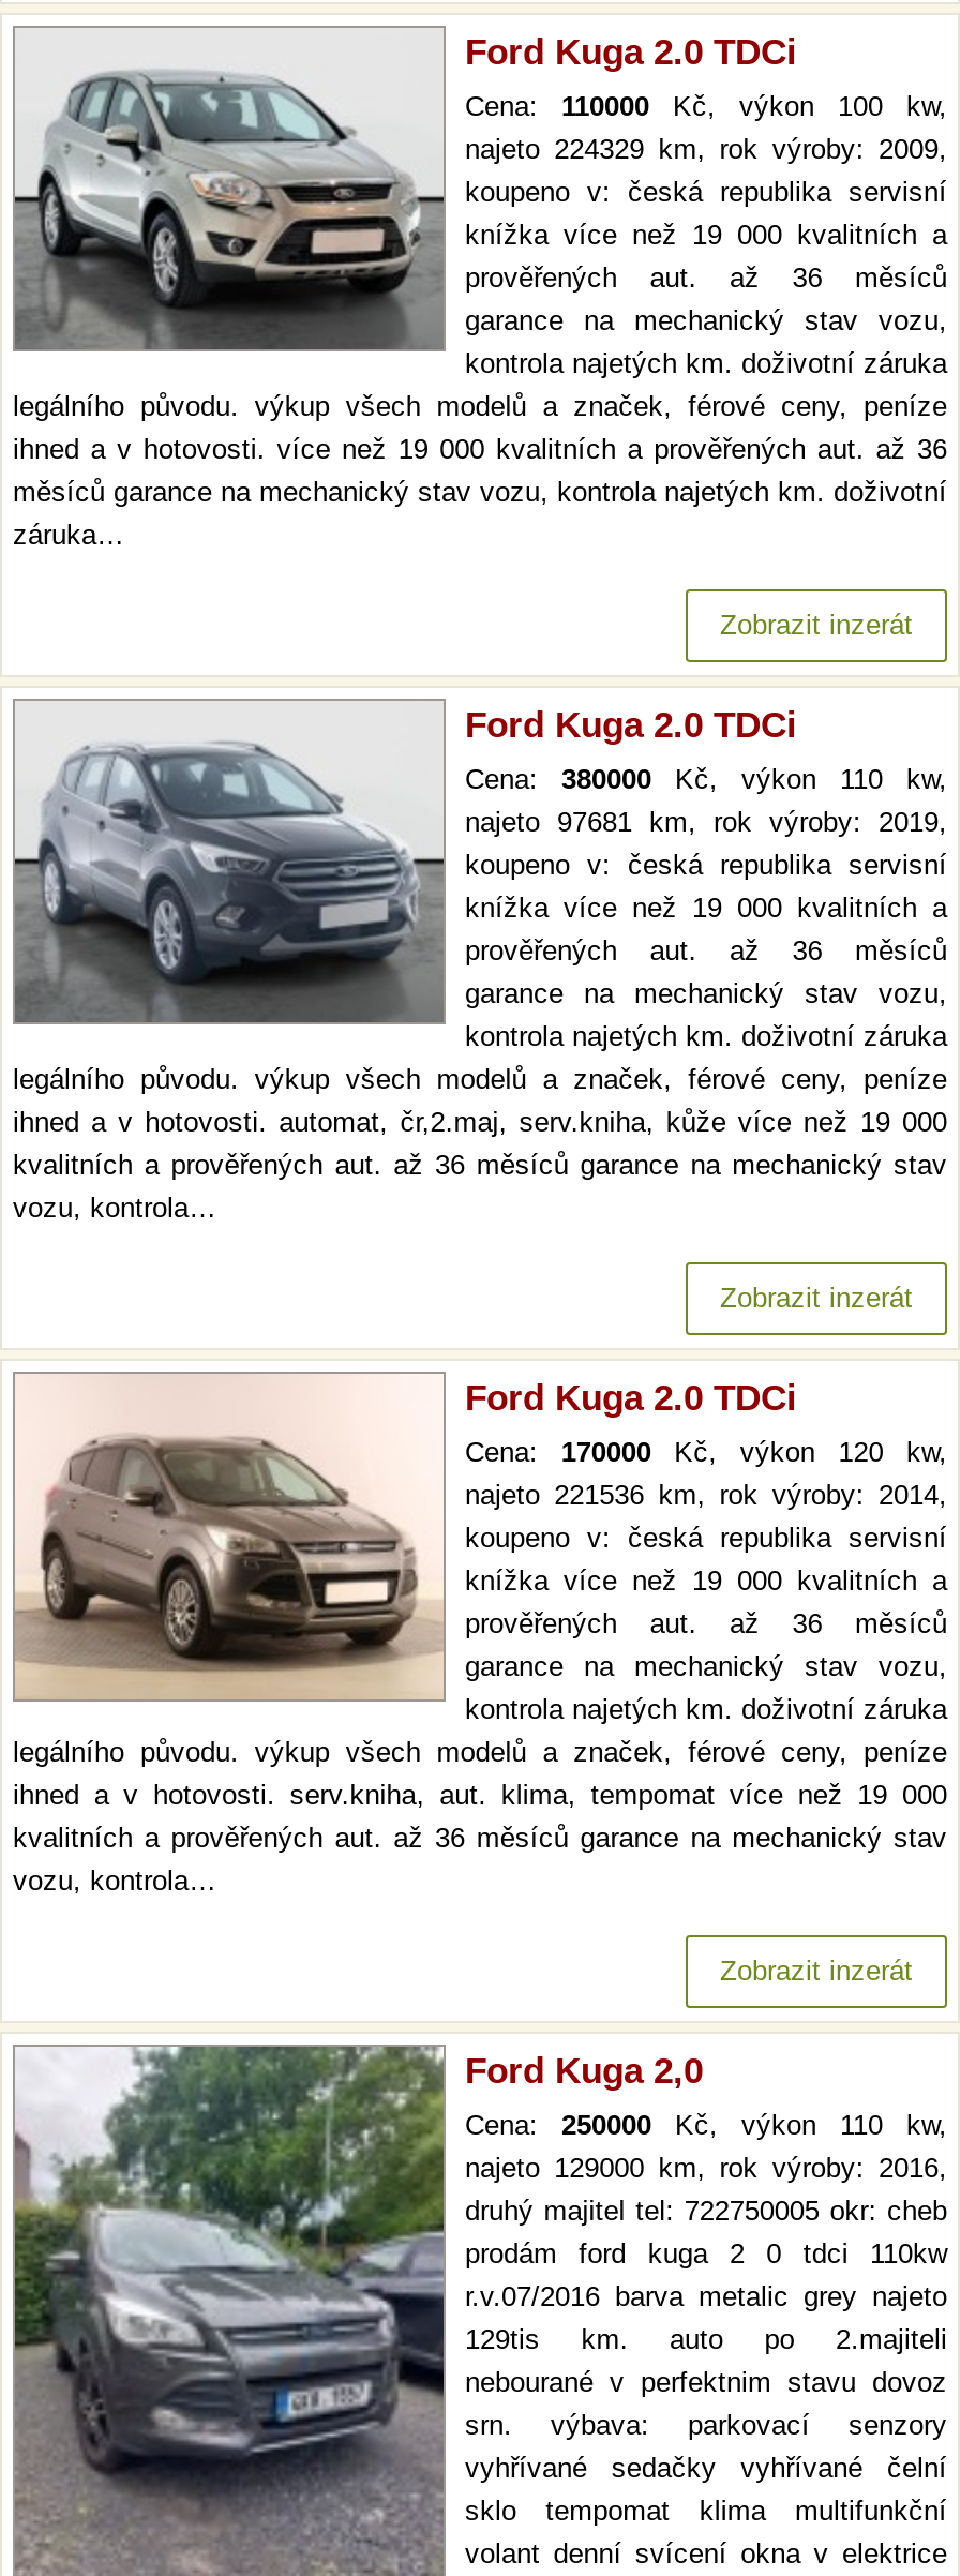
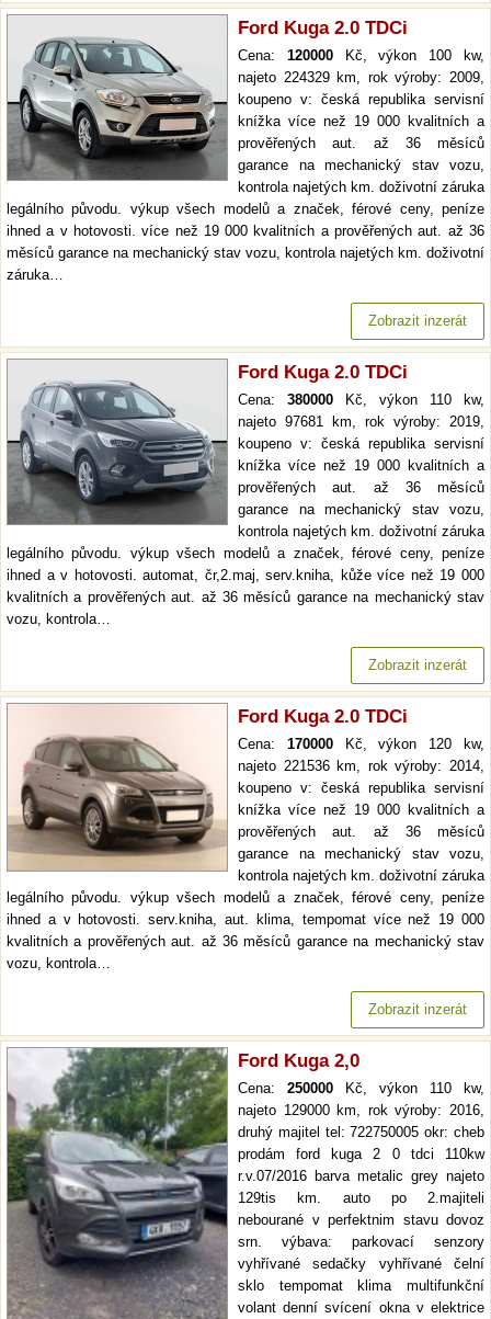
- Cena: 110000 Kč, výkon 100 kw,
+ Cena: 120000 Kč, výkon 100 kw,
